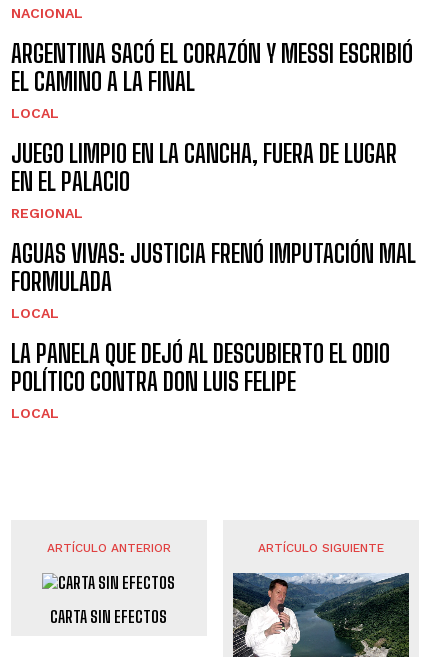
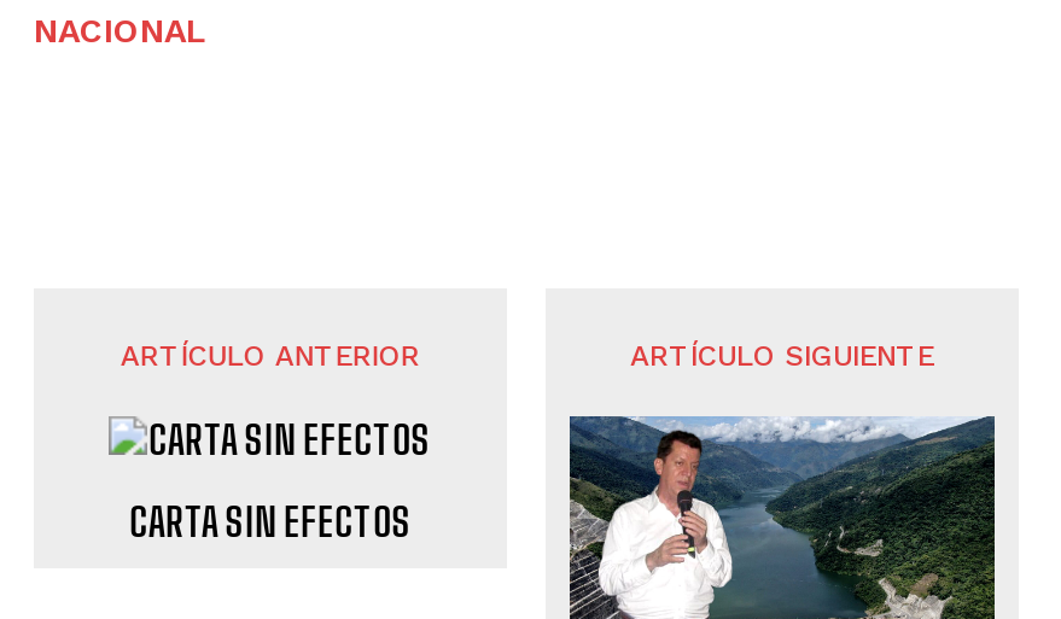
- ARGENTINA SACÓ EL CORAZÓN Y MESSI ESCRIBIÓ
- EL CAMINO A LA FINAL
- LOCAL
- JUEGO LIMPIO EN LA CANCHA, FUERA DE LUGAR
- EN EL PALACIO
- REGIONAL
- AGUAS VIVAS: JUSTICIA FRENÓ IMPUTACIÓN MAL
- FORMULADA
- LOCAL
- LA PANELA QUE DEJÓ AL DESCUBIERTO EL ODIO
- POLÍTICO CONTRA DON LUIS FELIPE
- LOCAL
